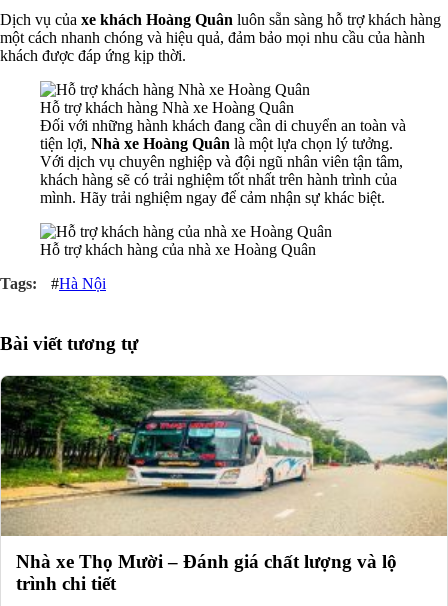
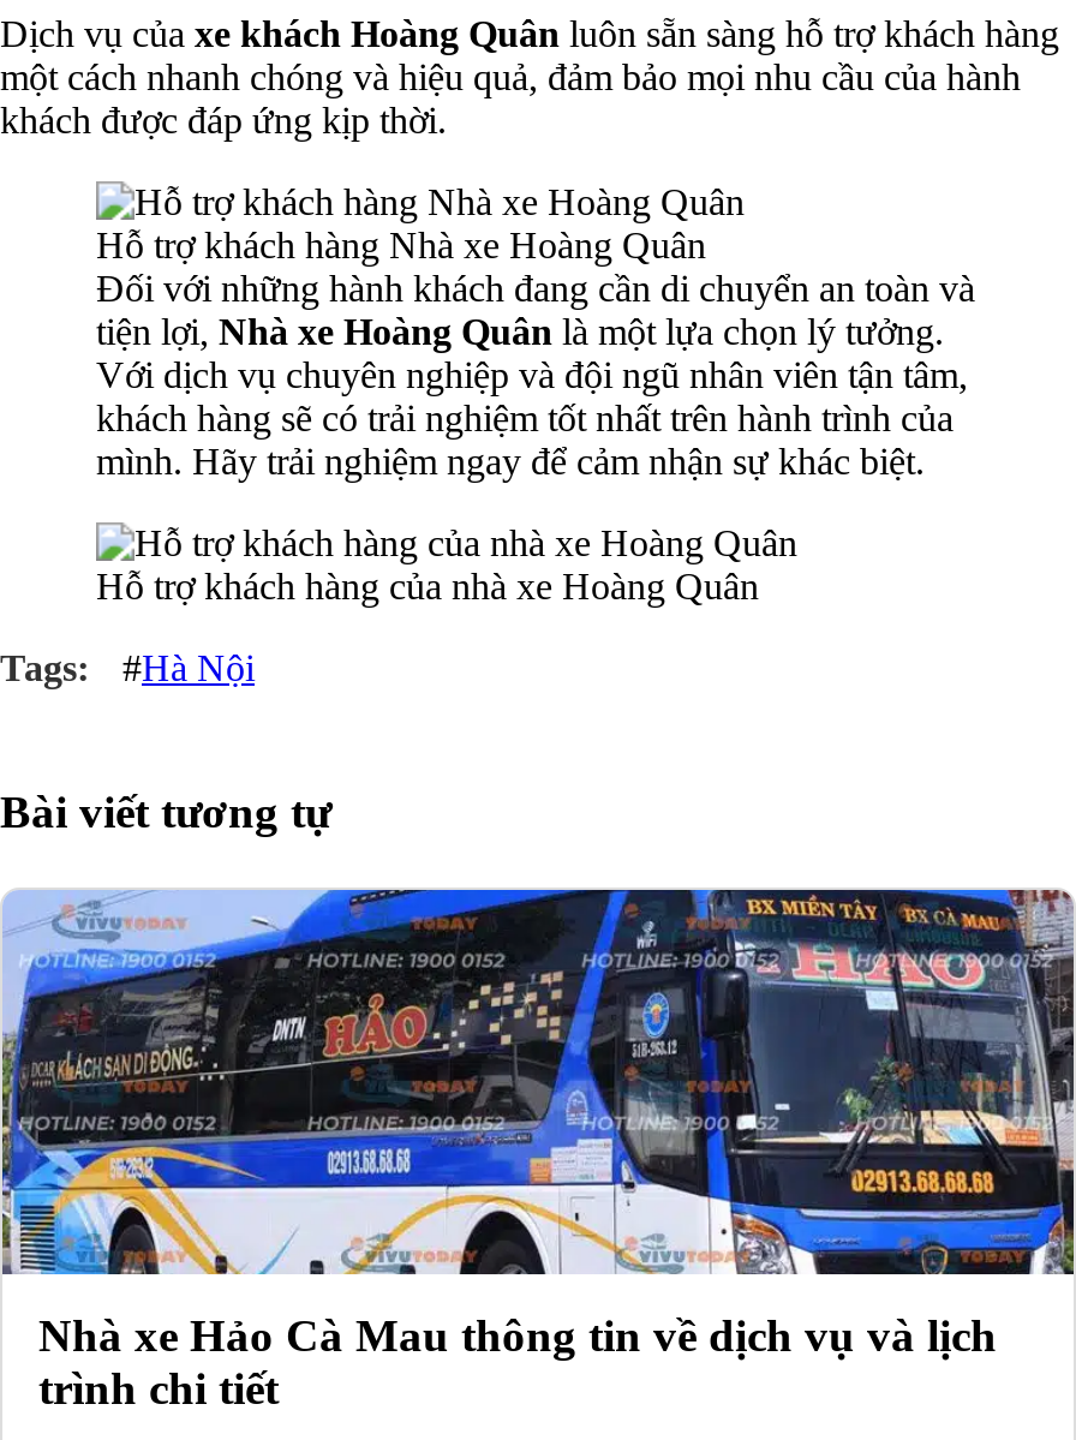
- [image]
- Nhà xe Thọ Mười – Đánh giá chất lượng và lộ
+ [image]
+ Nhà xe Hảo Cà Mau thông tin về dịch vụ và lịch
